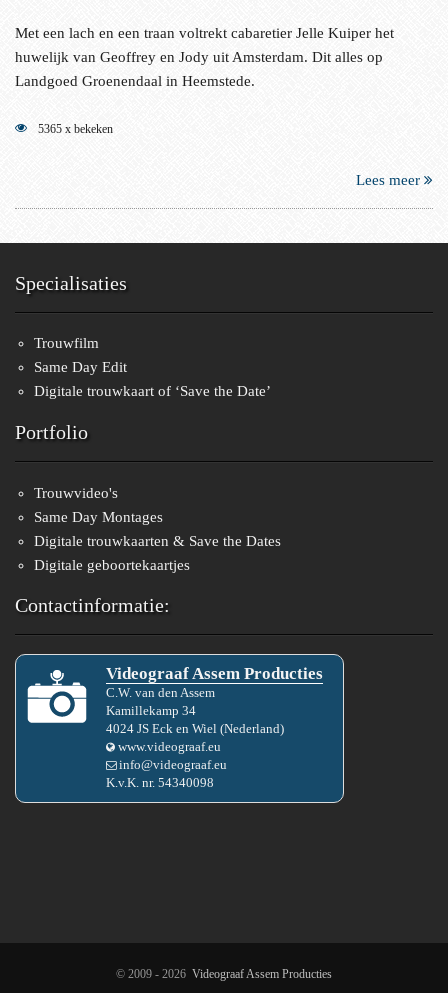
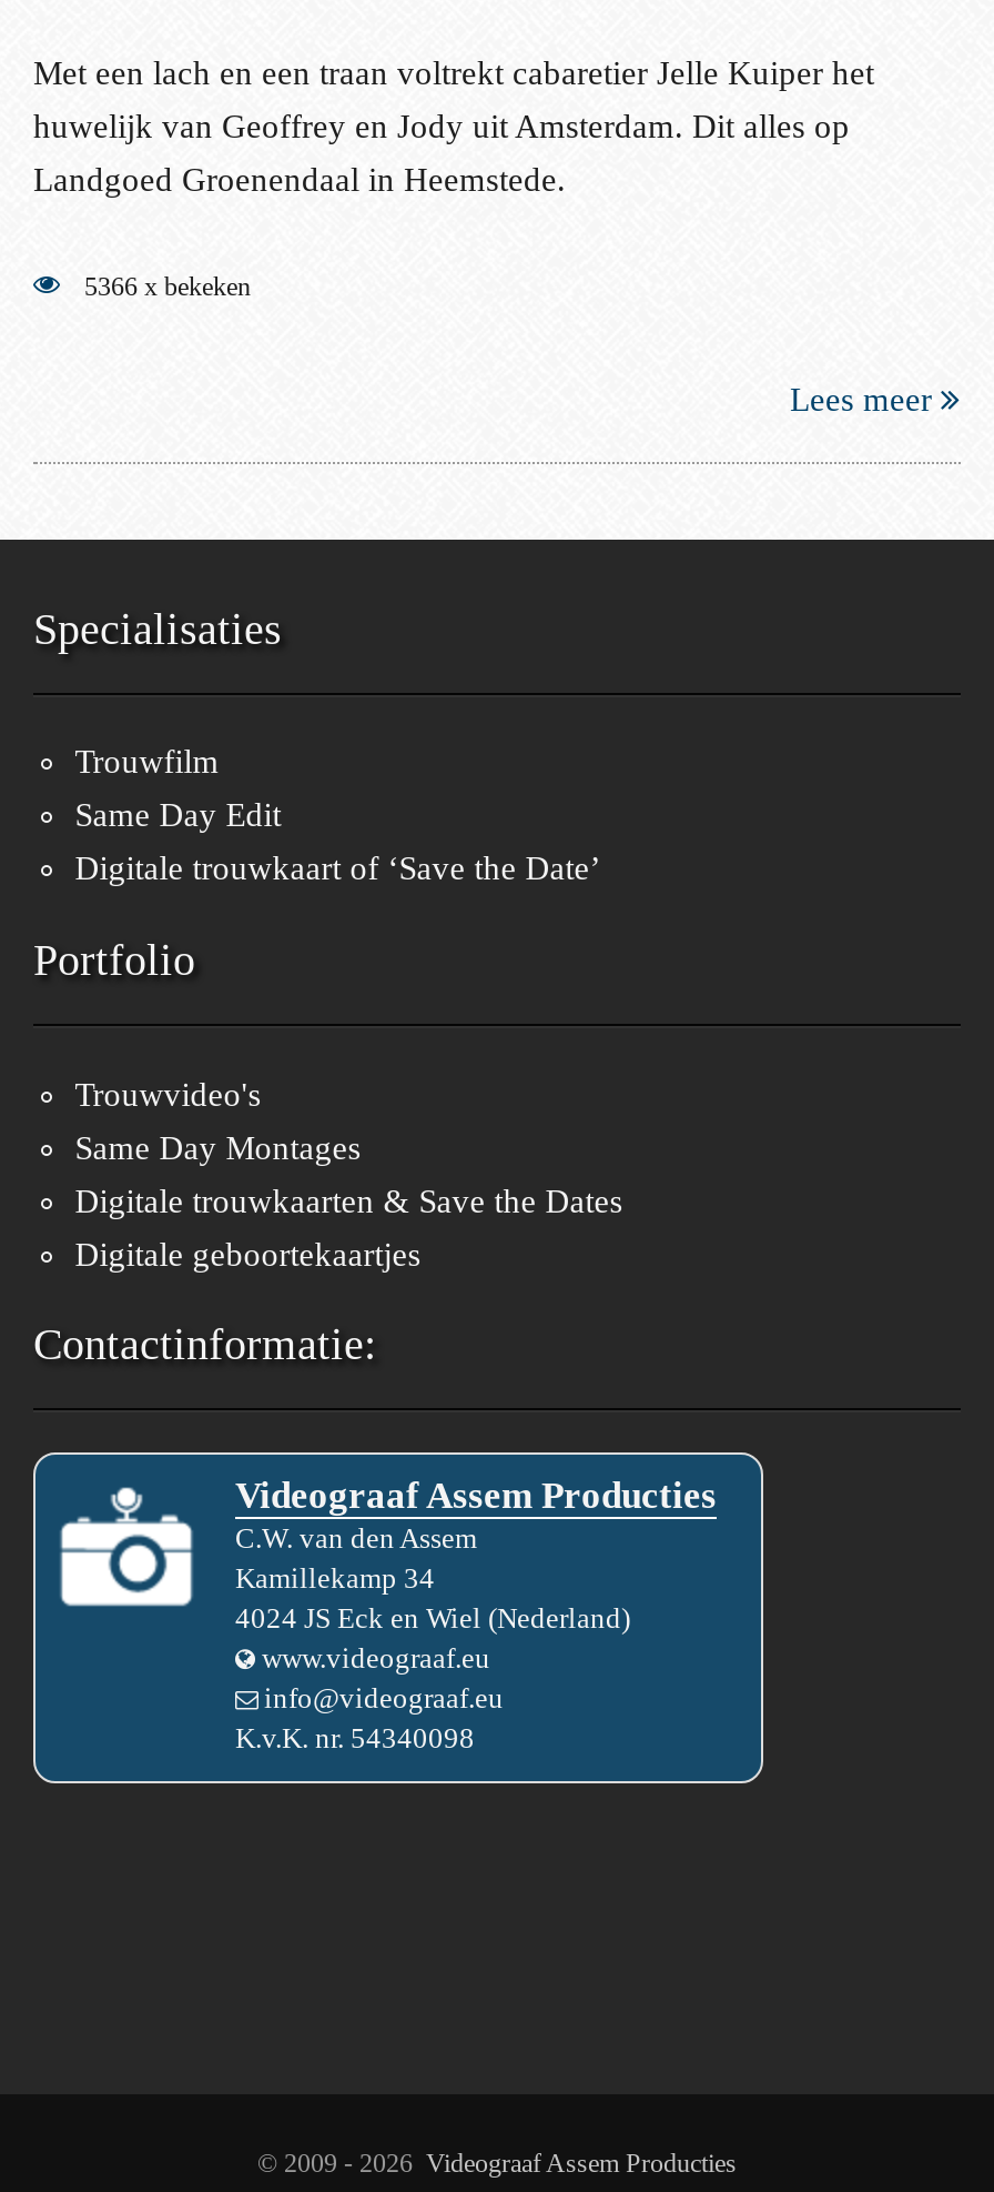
- 5365 x bekeken
+ 5366 x bekeken
